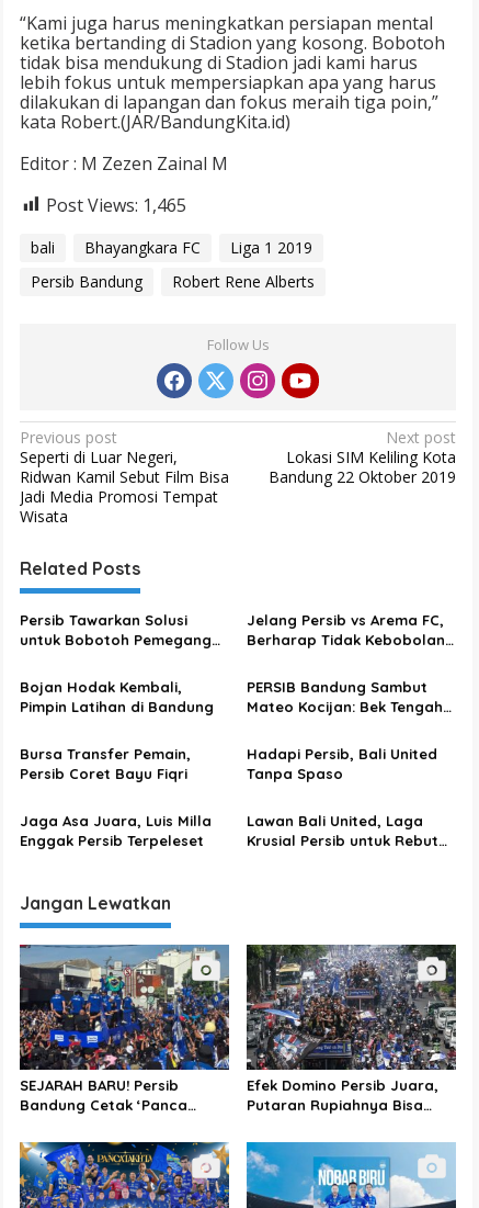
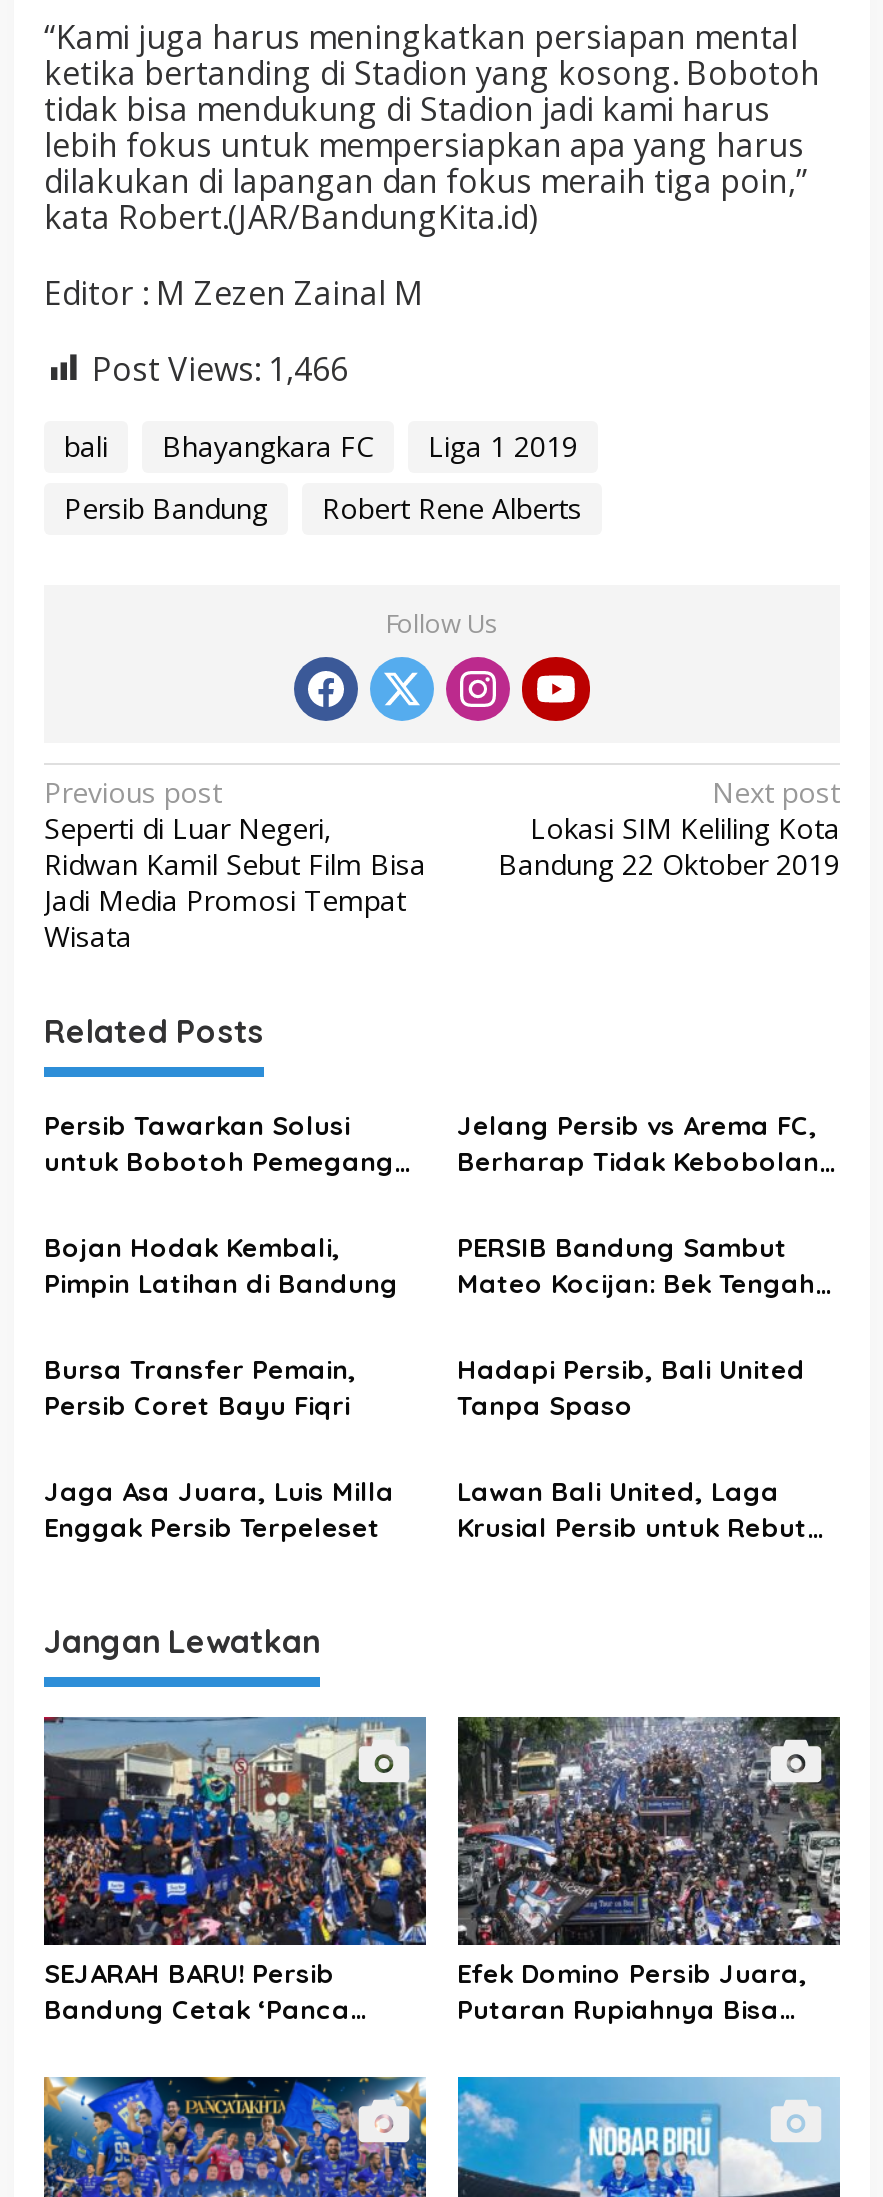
- Post Views: 1,465
+ Post Views: 1,466
